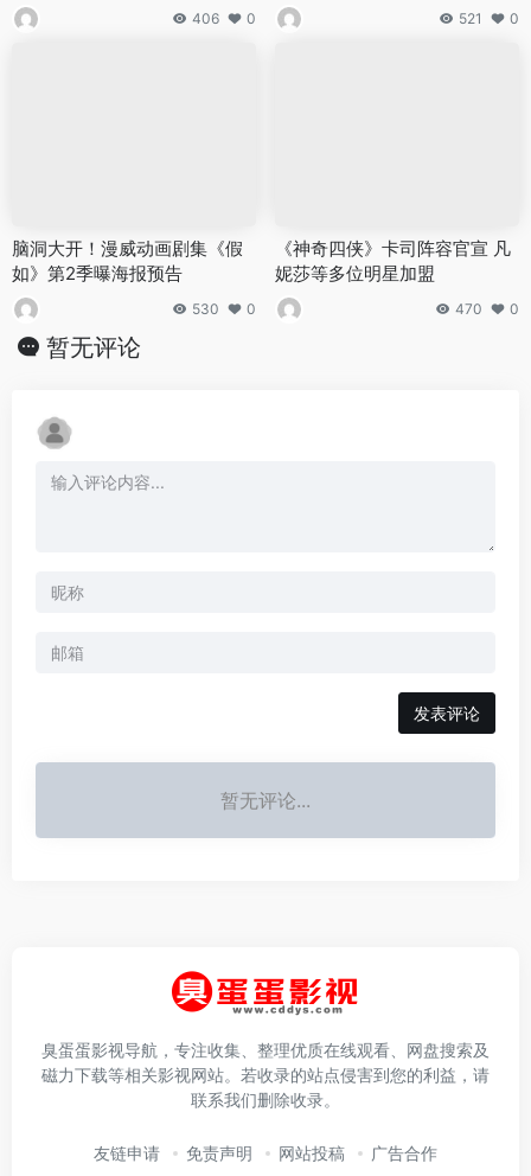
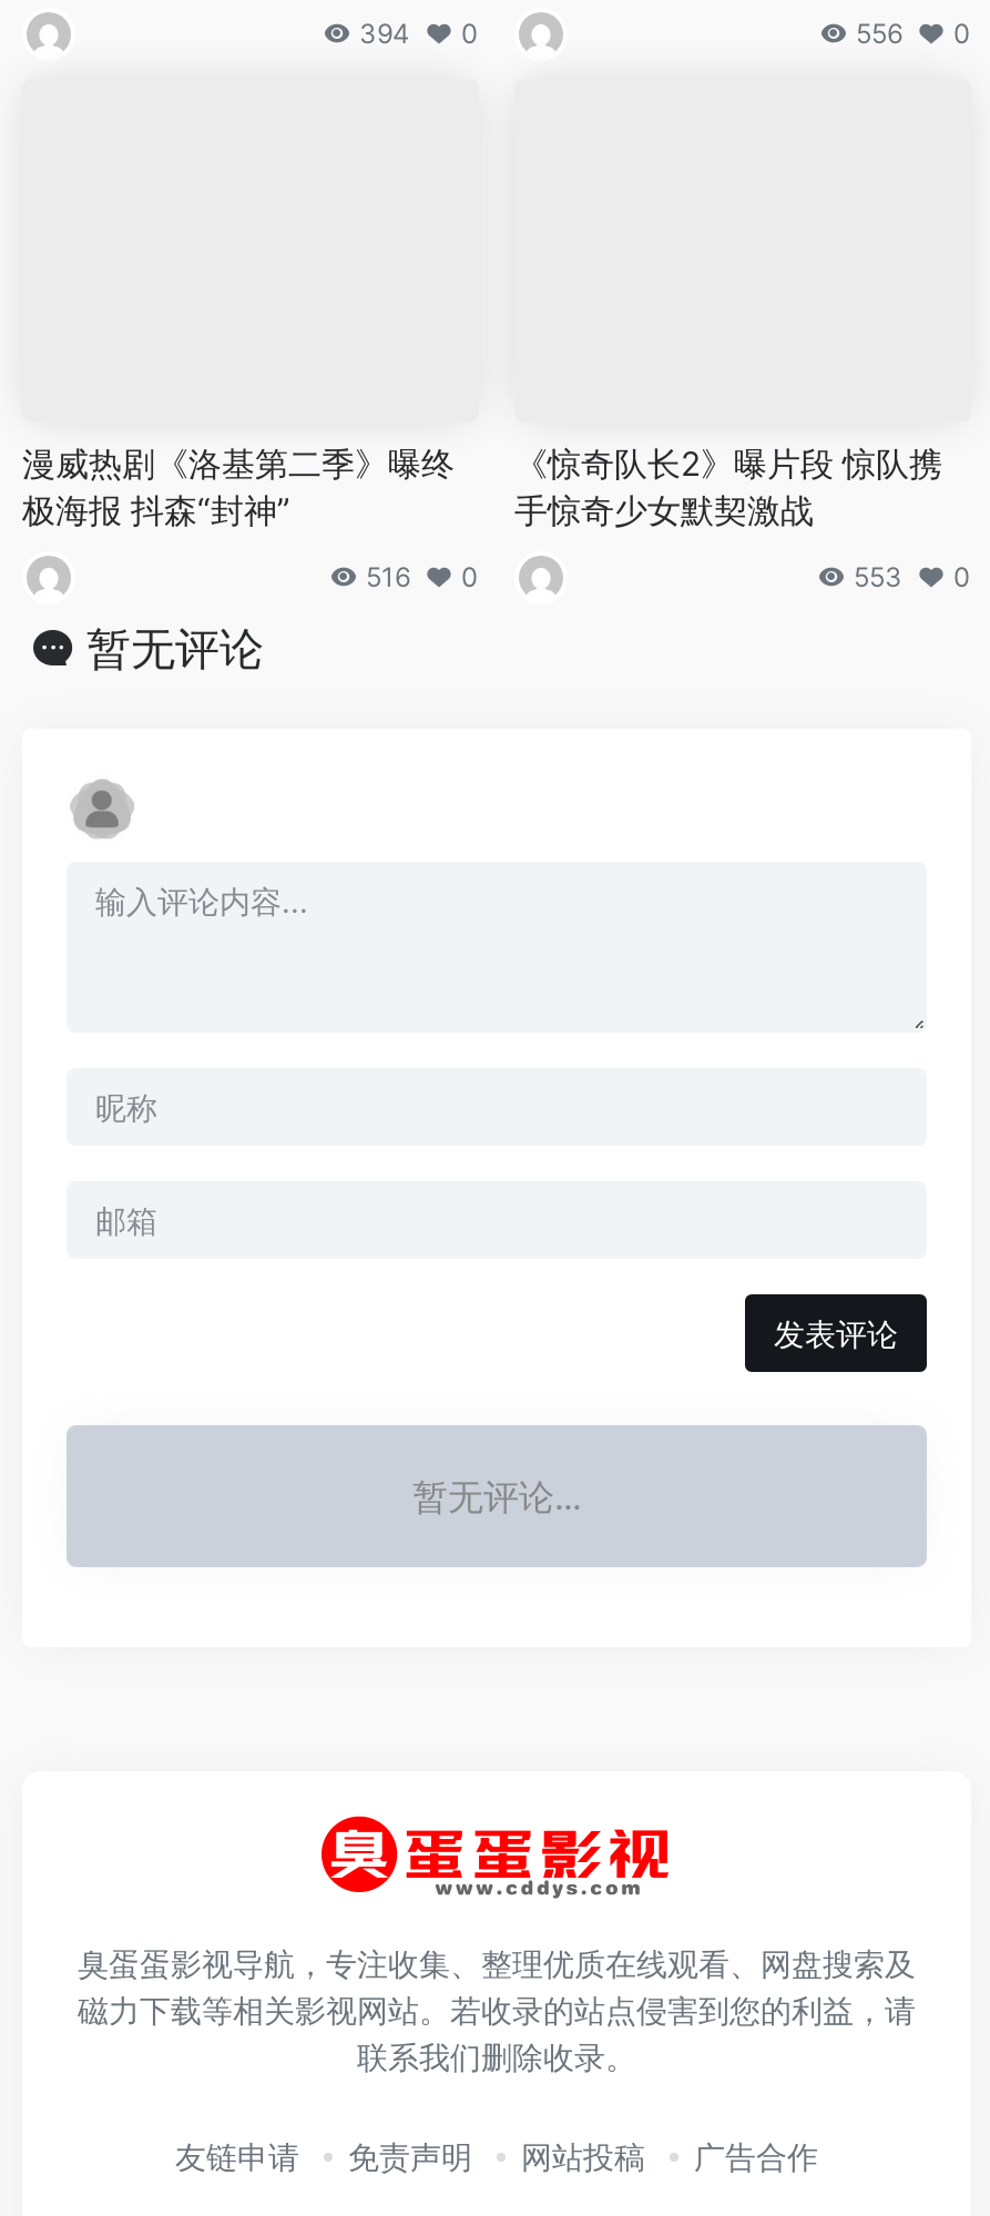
- 406 0
+ 394 0

- 521 0
+ 556 0

- 脑洞大开！漫威动画剧集《假
- 如》第2季曝海报预告
+ 漫威热剧《洛基第二季》曝终
+ 极海报 抖森“封神”

- 《神奇四侠》卡司阵容官宣 凡
- 妮莎等多位明星加盟
+ 《惊奇队长2》曝片段 惊队携
+ 手惊奇少女默契激战

- 530 0
+ 516 0

- 470 0
+ 553 0
